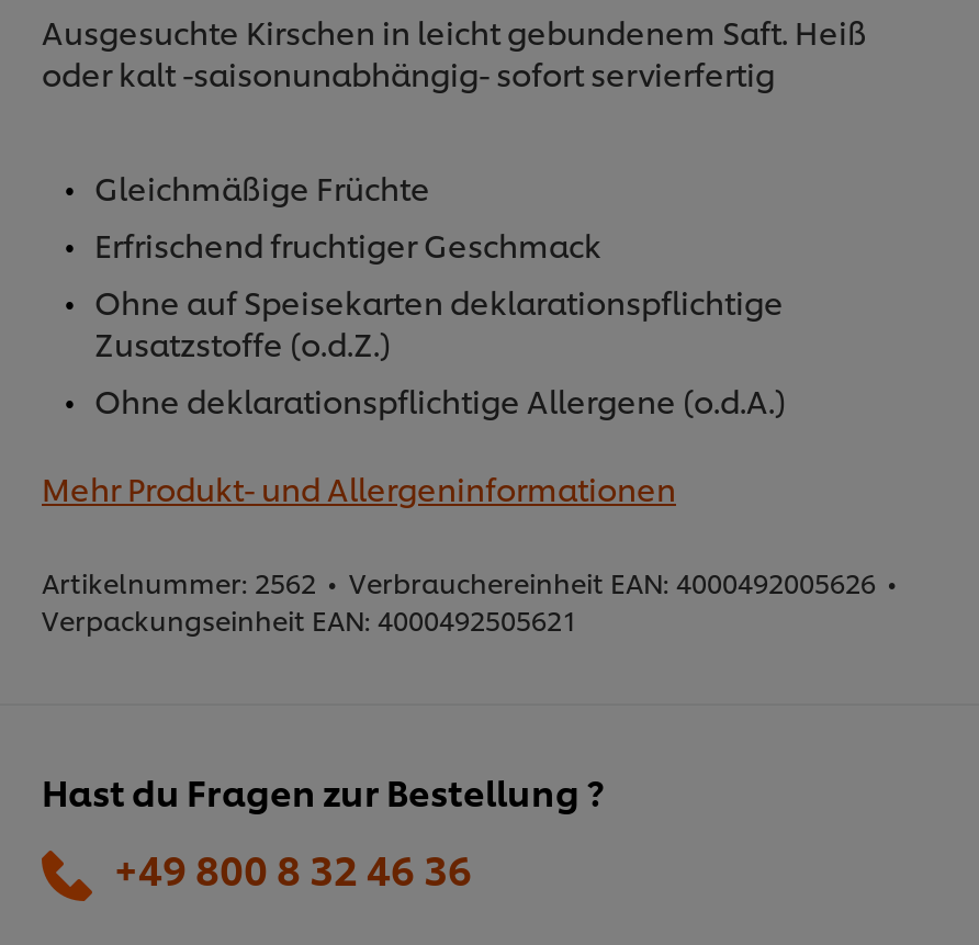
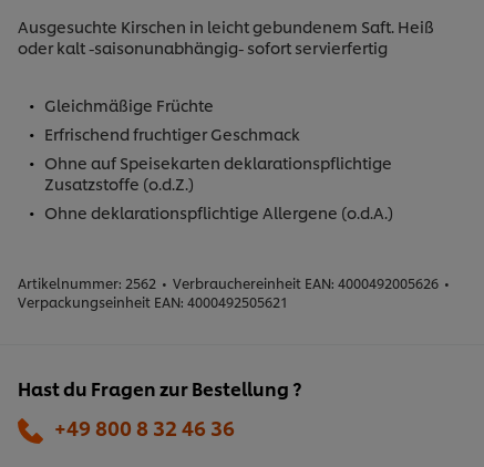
- Mehr Produkt- und Allergeninformationen
